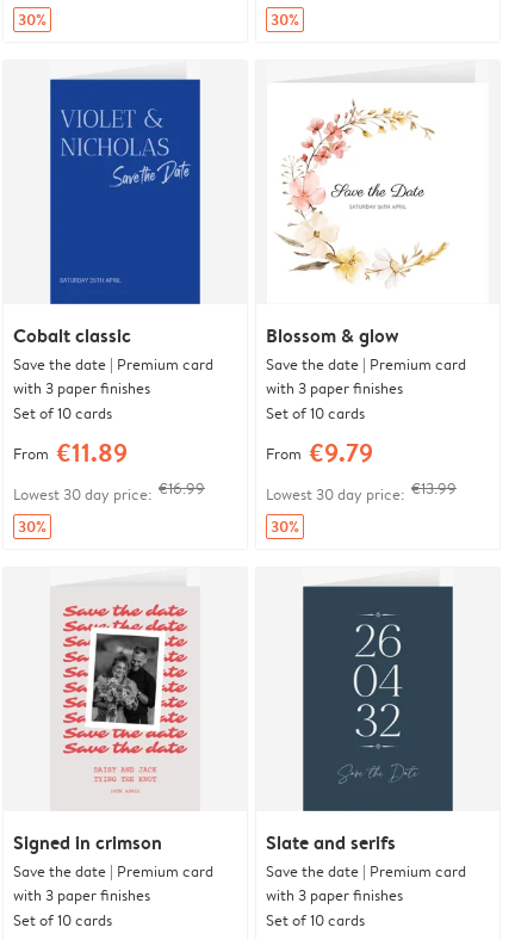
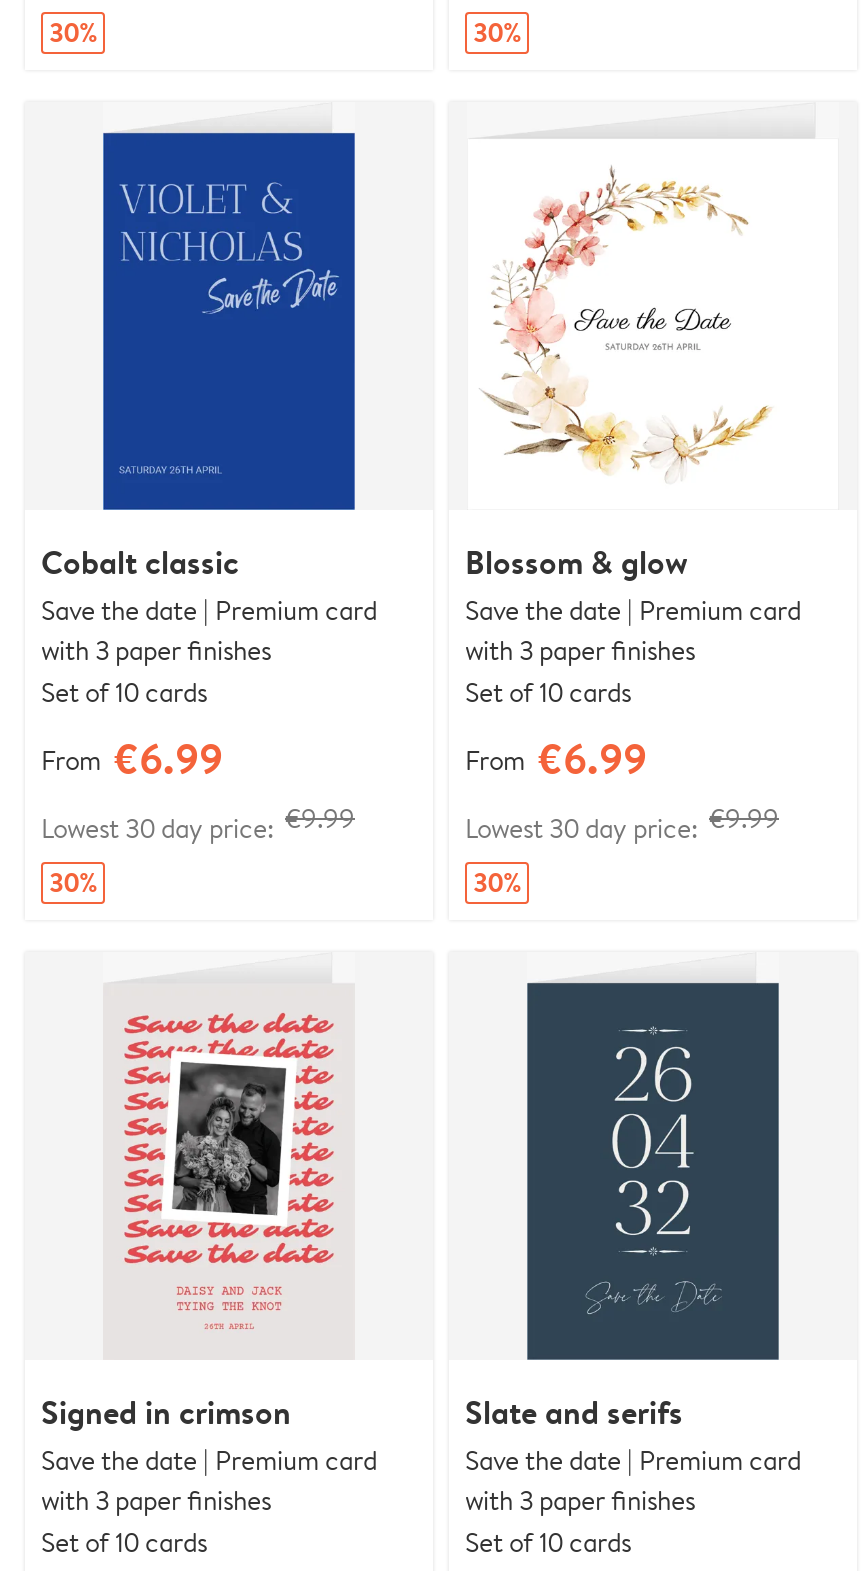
- From €11.89
+ From €6.99

- From €9.79
+ From €6.99

- Lowest 30 day price: €16.99
+ Lowest 30 day price: €9.99

- Lowest 30 day price: €13.99
+ Lowest 30 day price: €9.99
